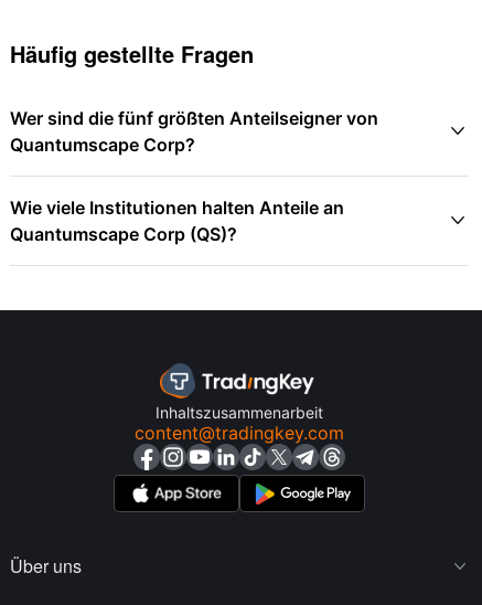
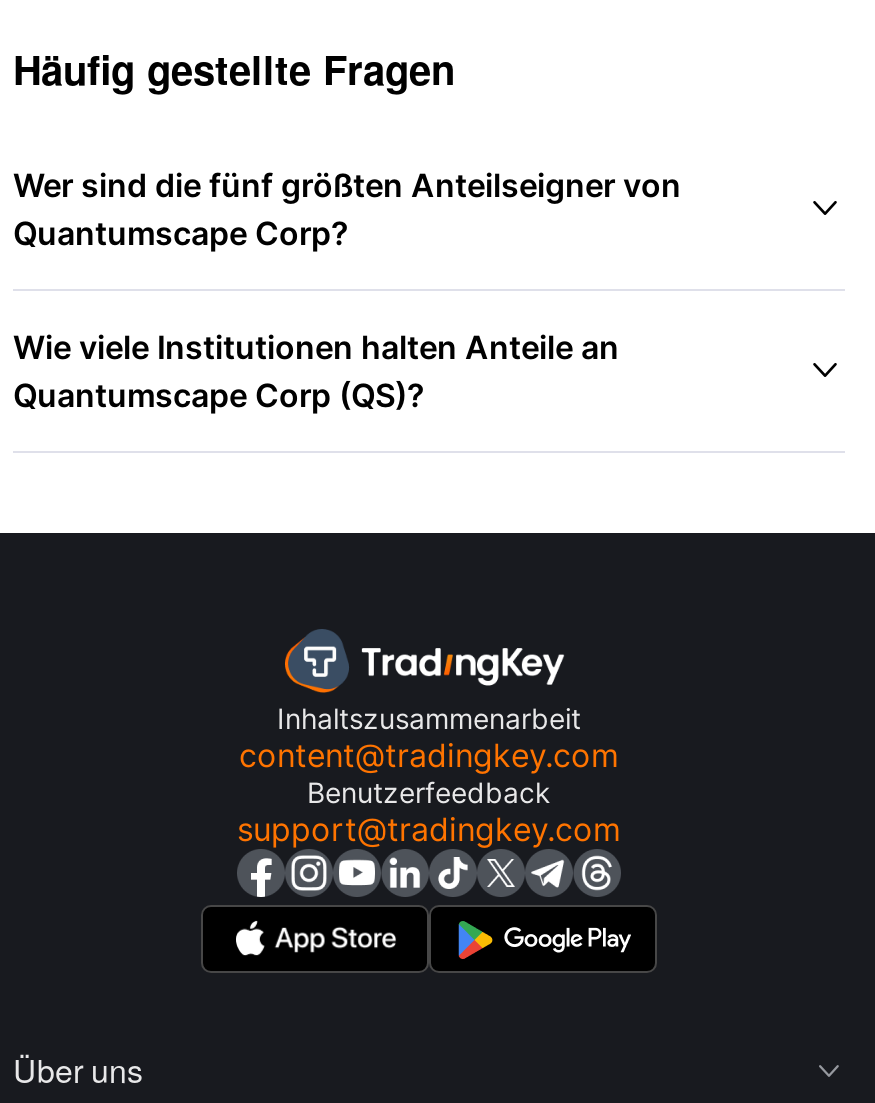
+ Benutzerfeedback
+ support@tradingkey.com
